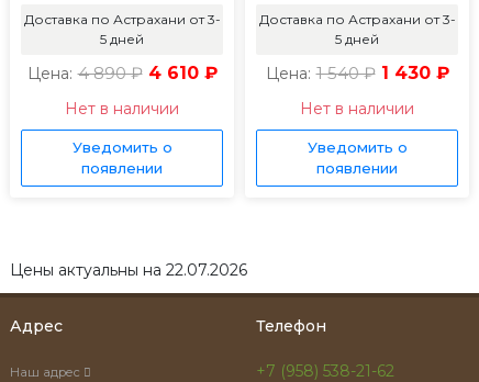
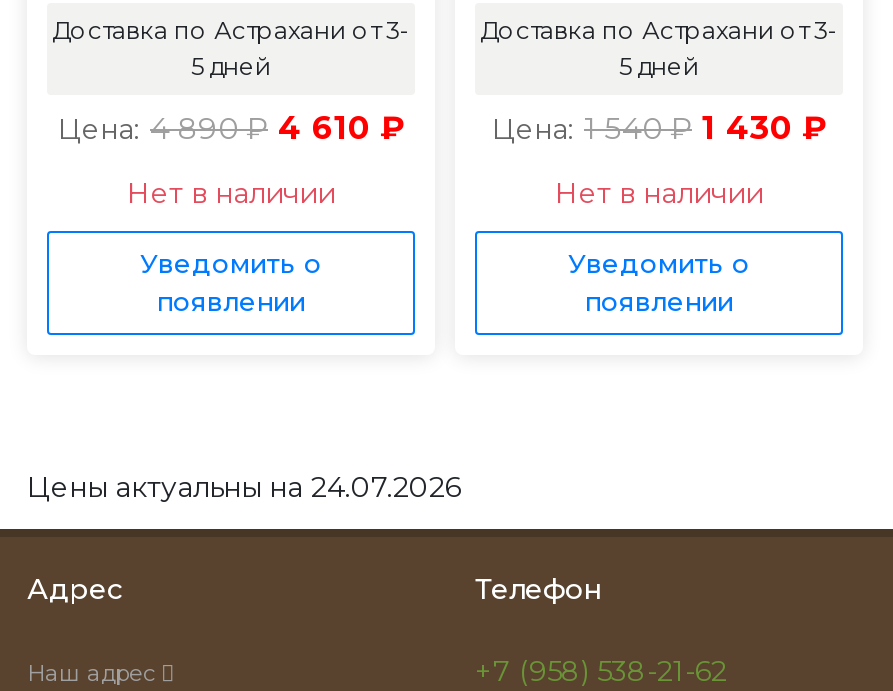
- Цены актуальны на 22.07.2026
+ Цены актуальны на 24.07.2026
